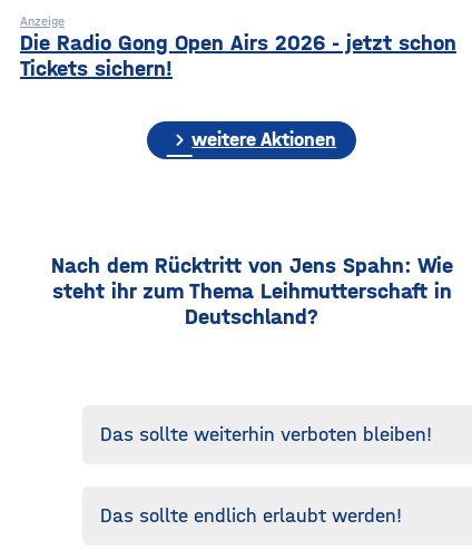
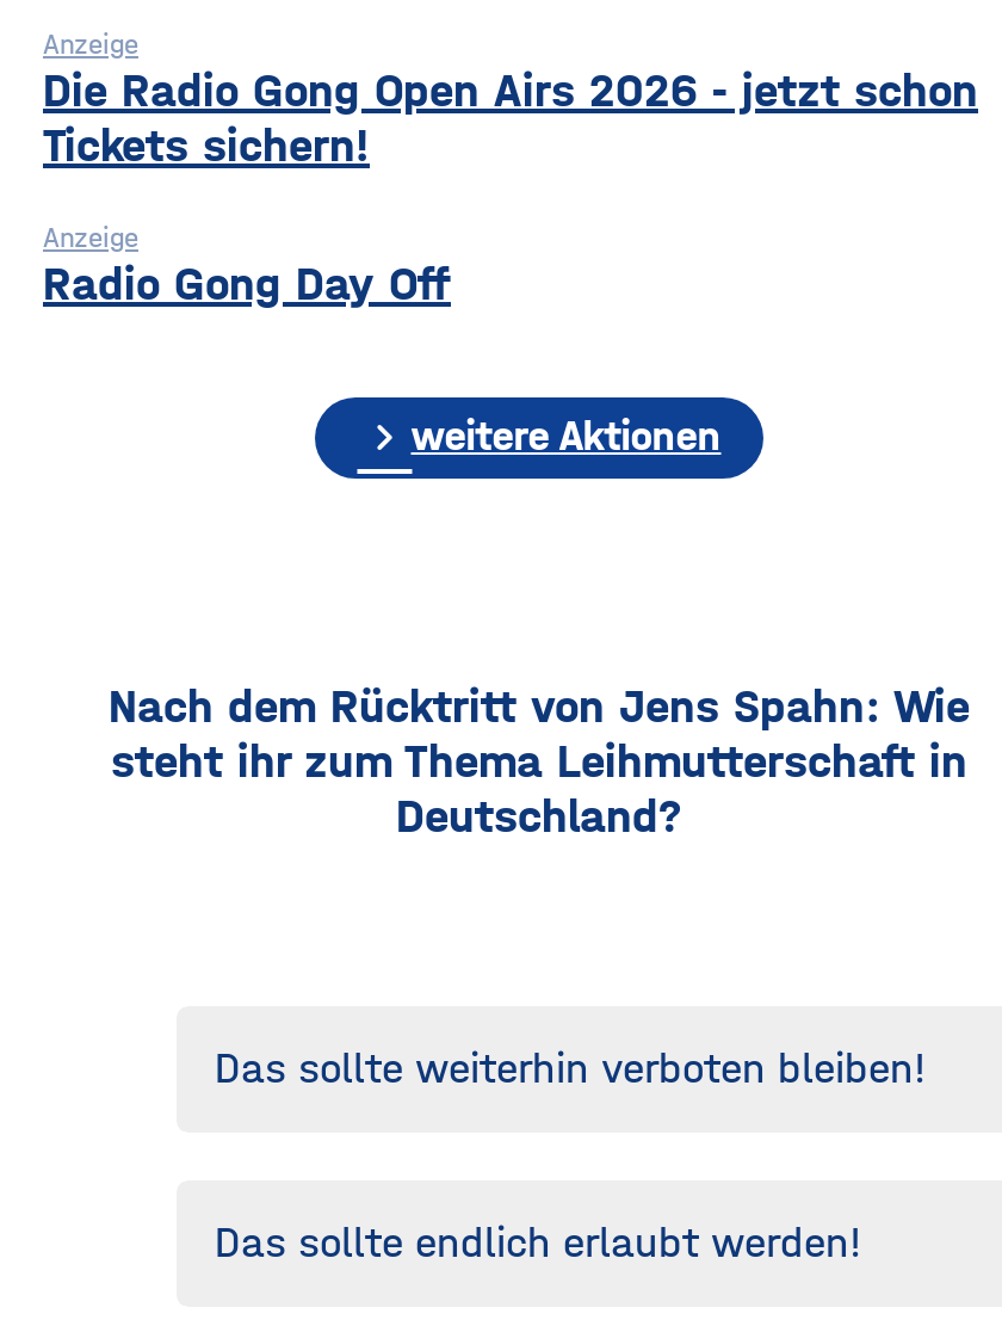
+ Anzeige
+ Radio Gong Day Off
